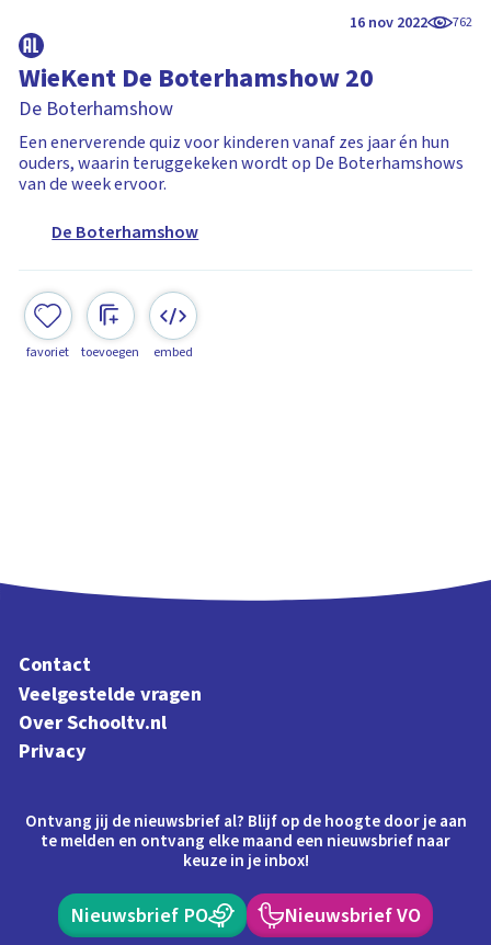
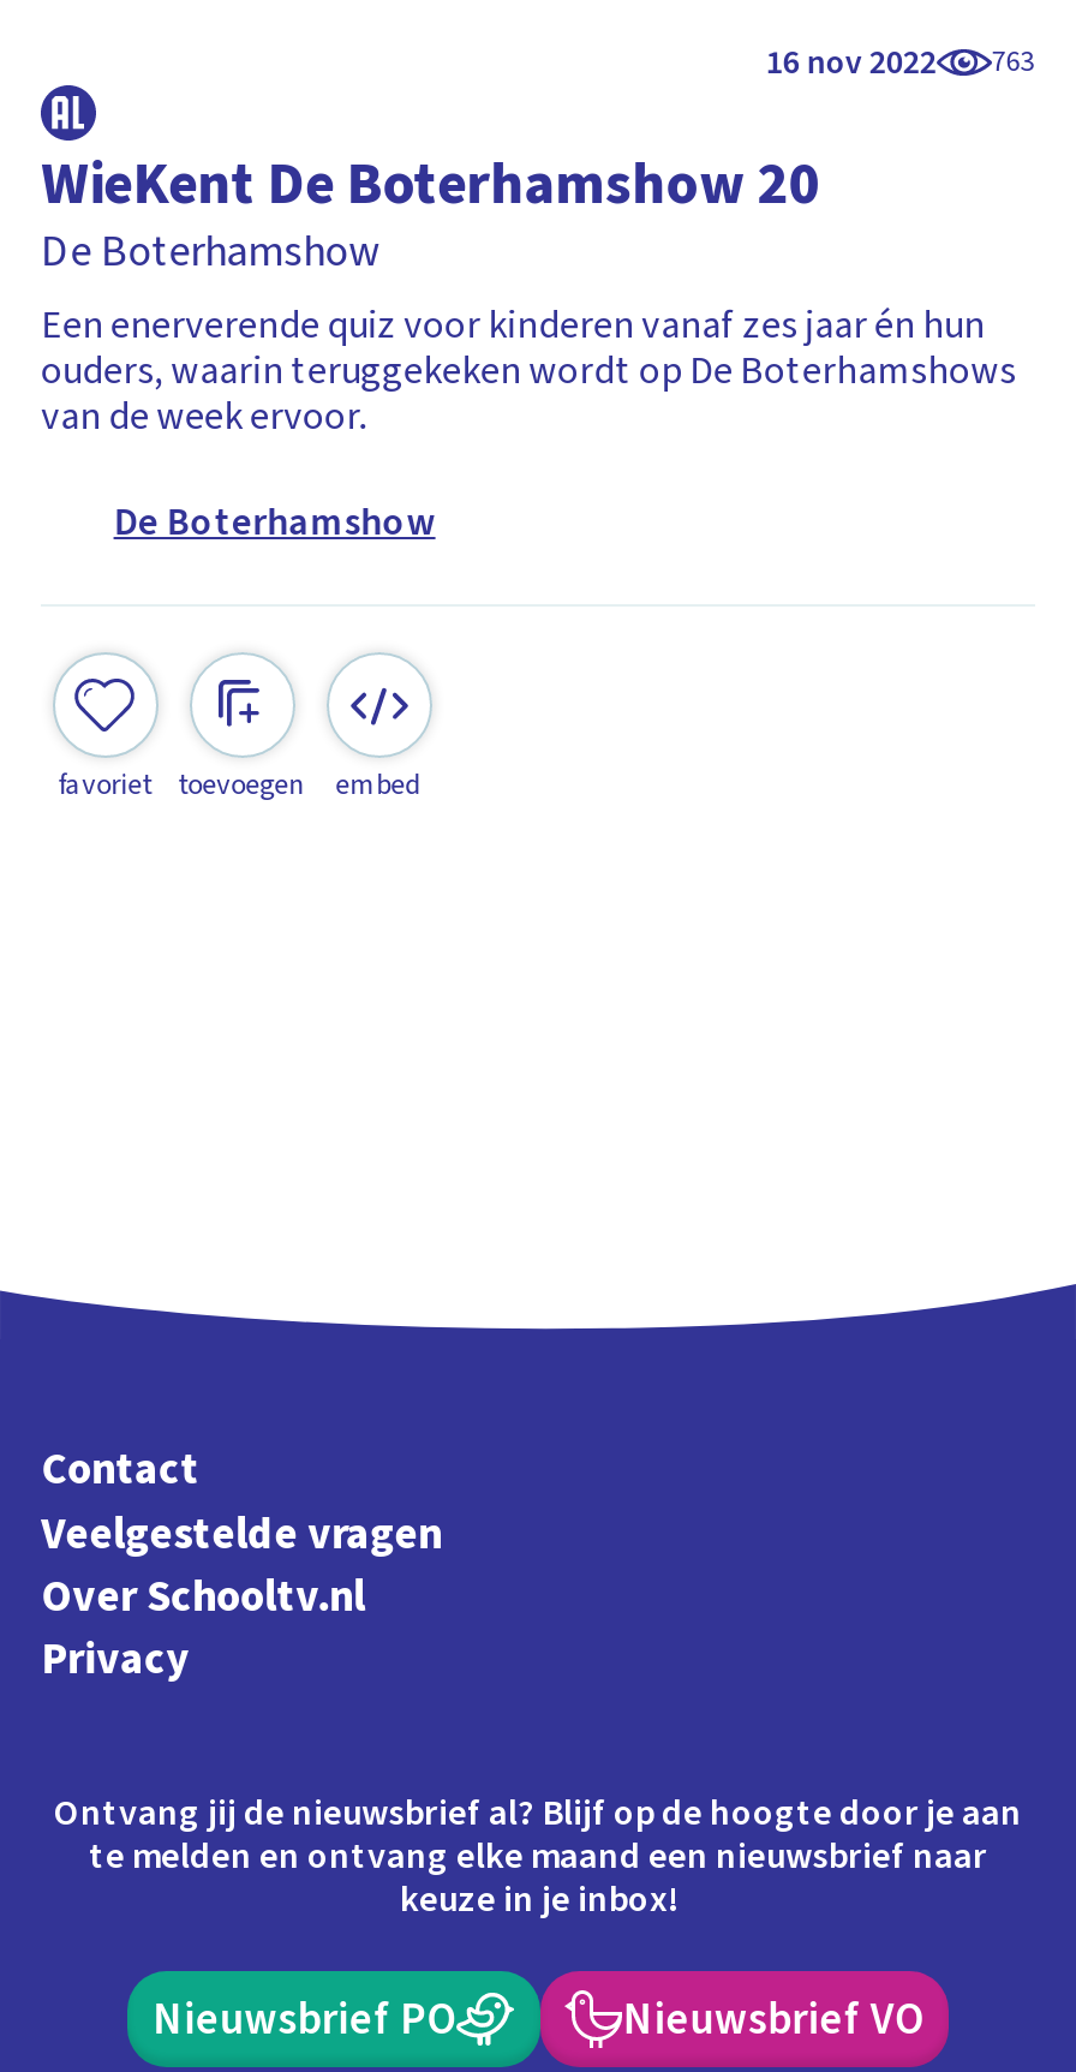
- 16 nov 2022 762
+ 16 nov 2022 763
